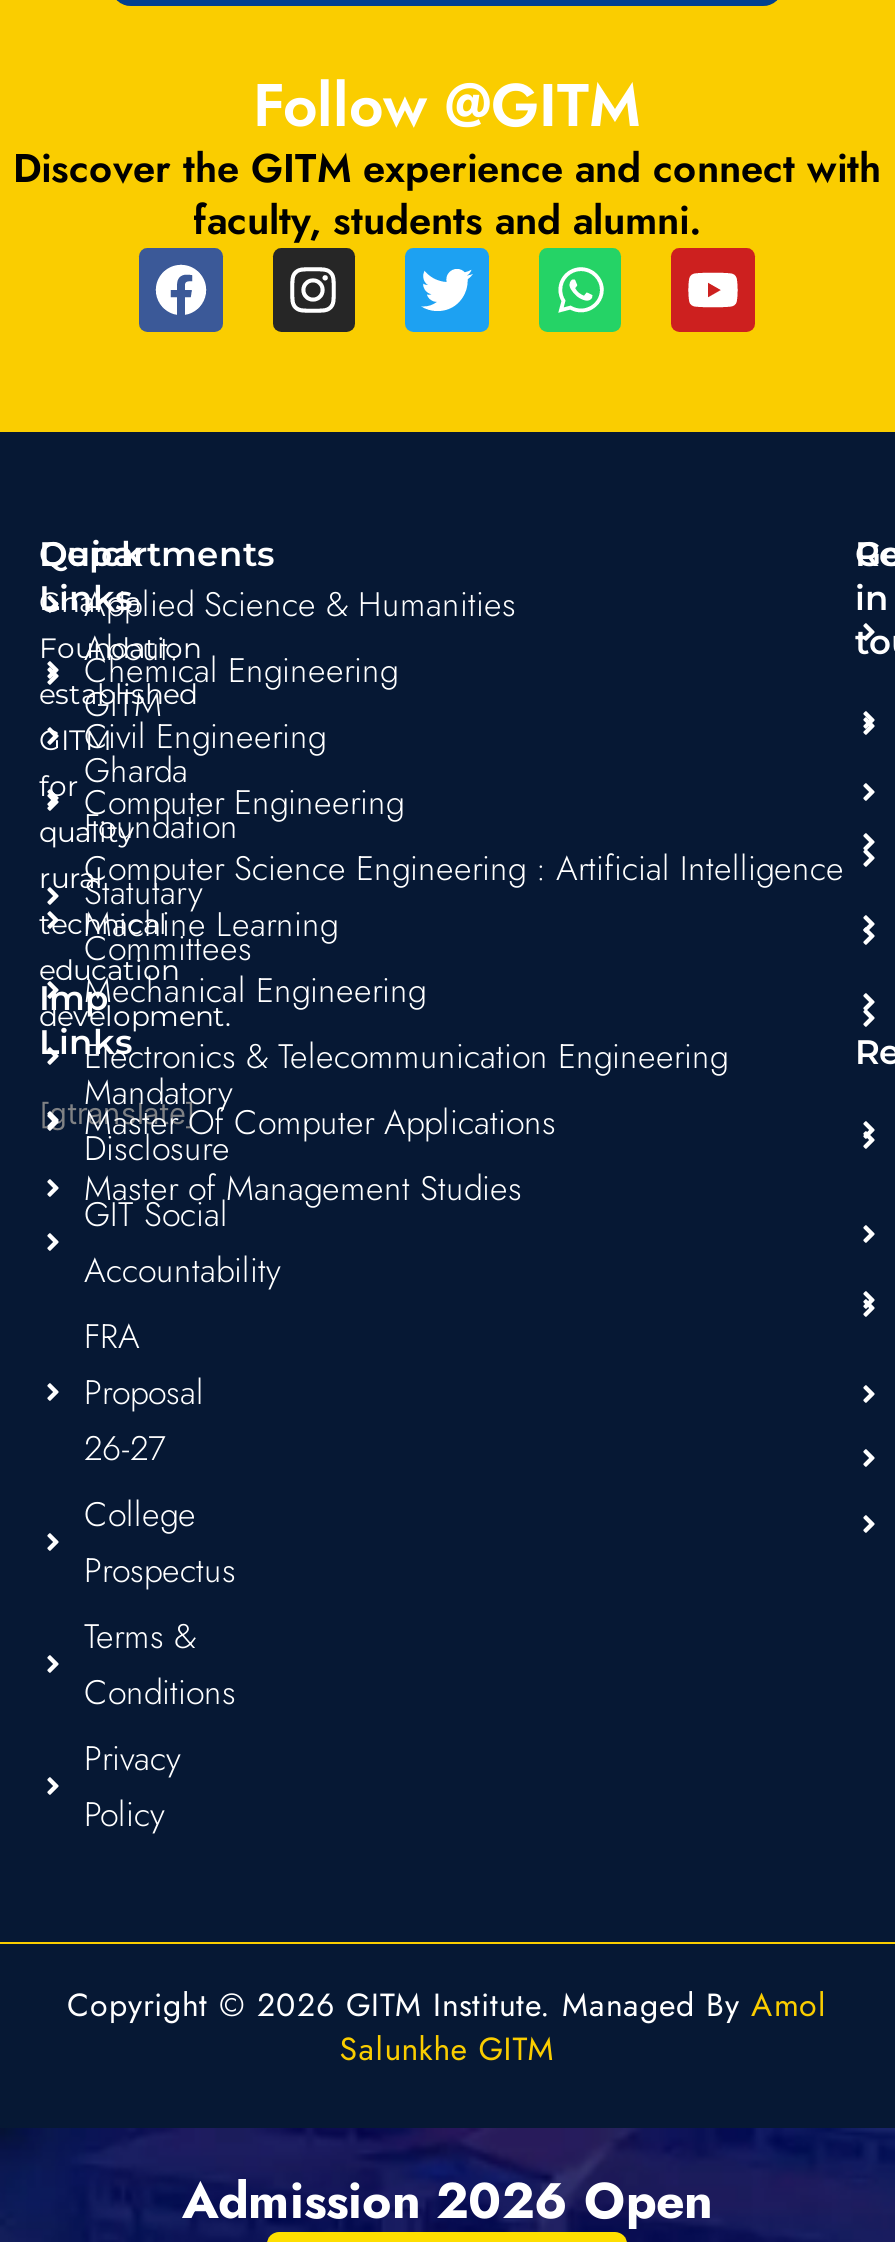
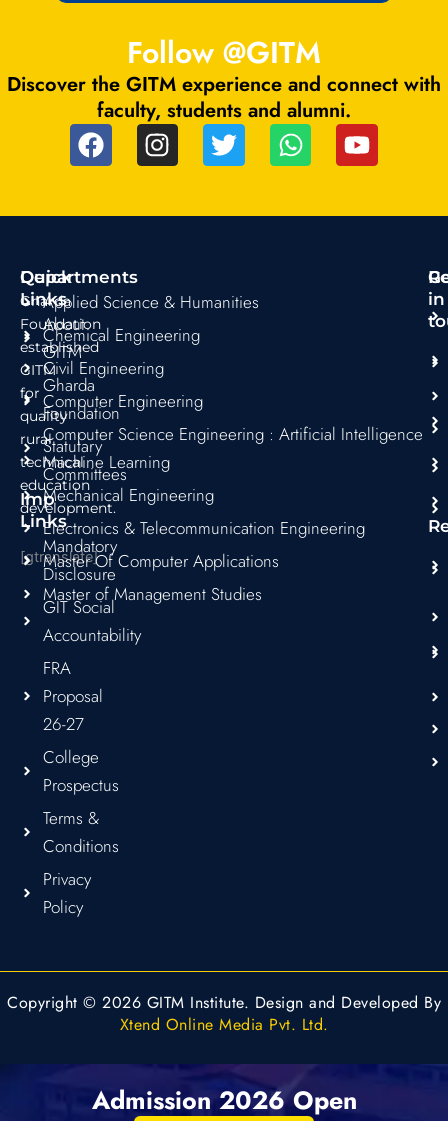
- Copyright © 2026 GITM Institute. Managed By Amol
- Salunkhe GITM
+ Copyright © 2026 GITM Institute. Design and Developed By
+ Xtend Online Media Pvt. Ltd.
